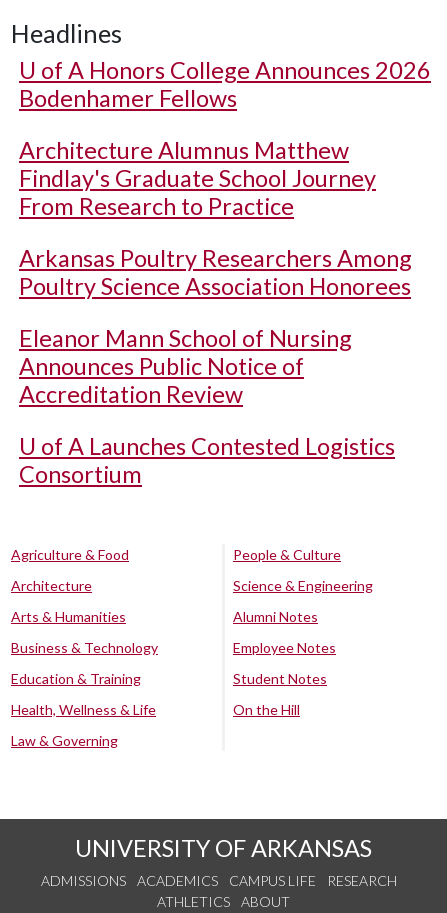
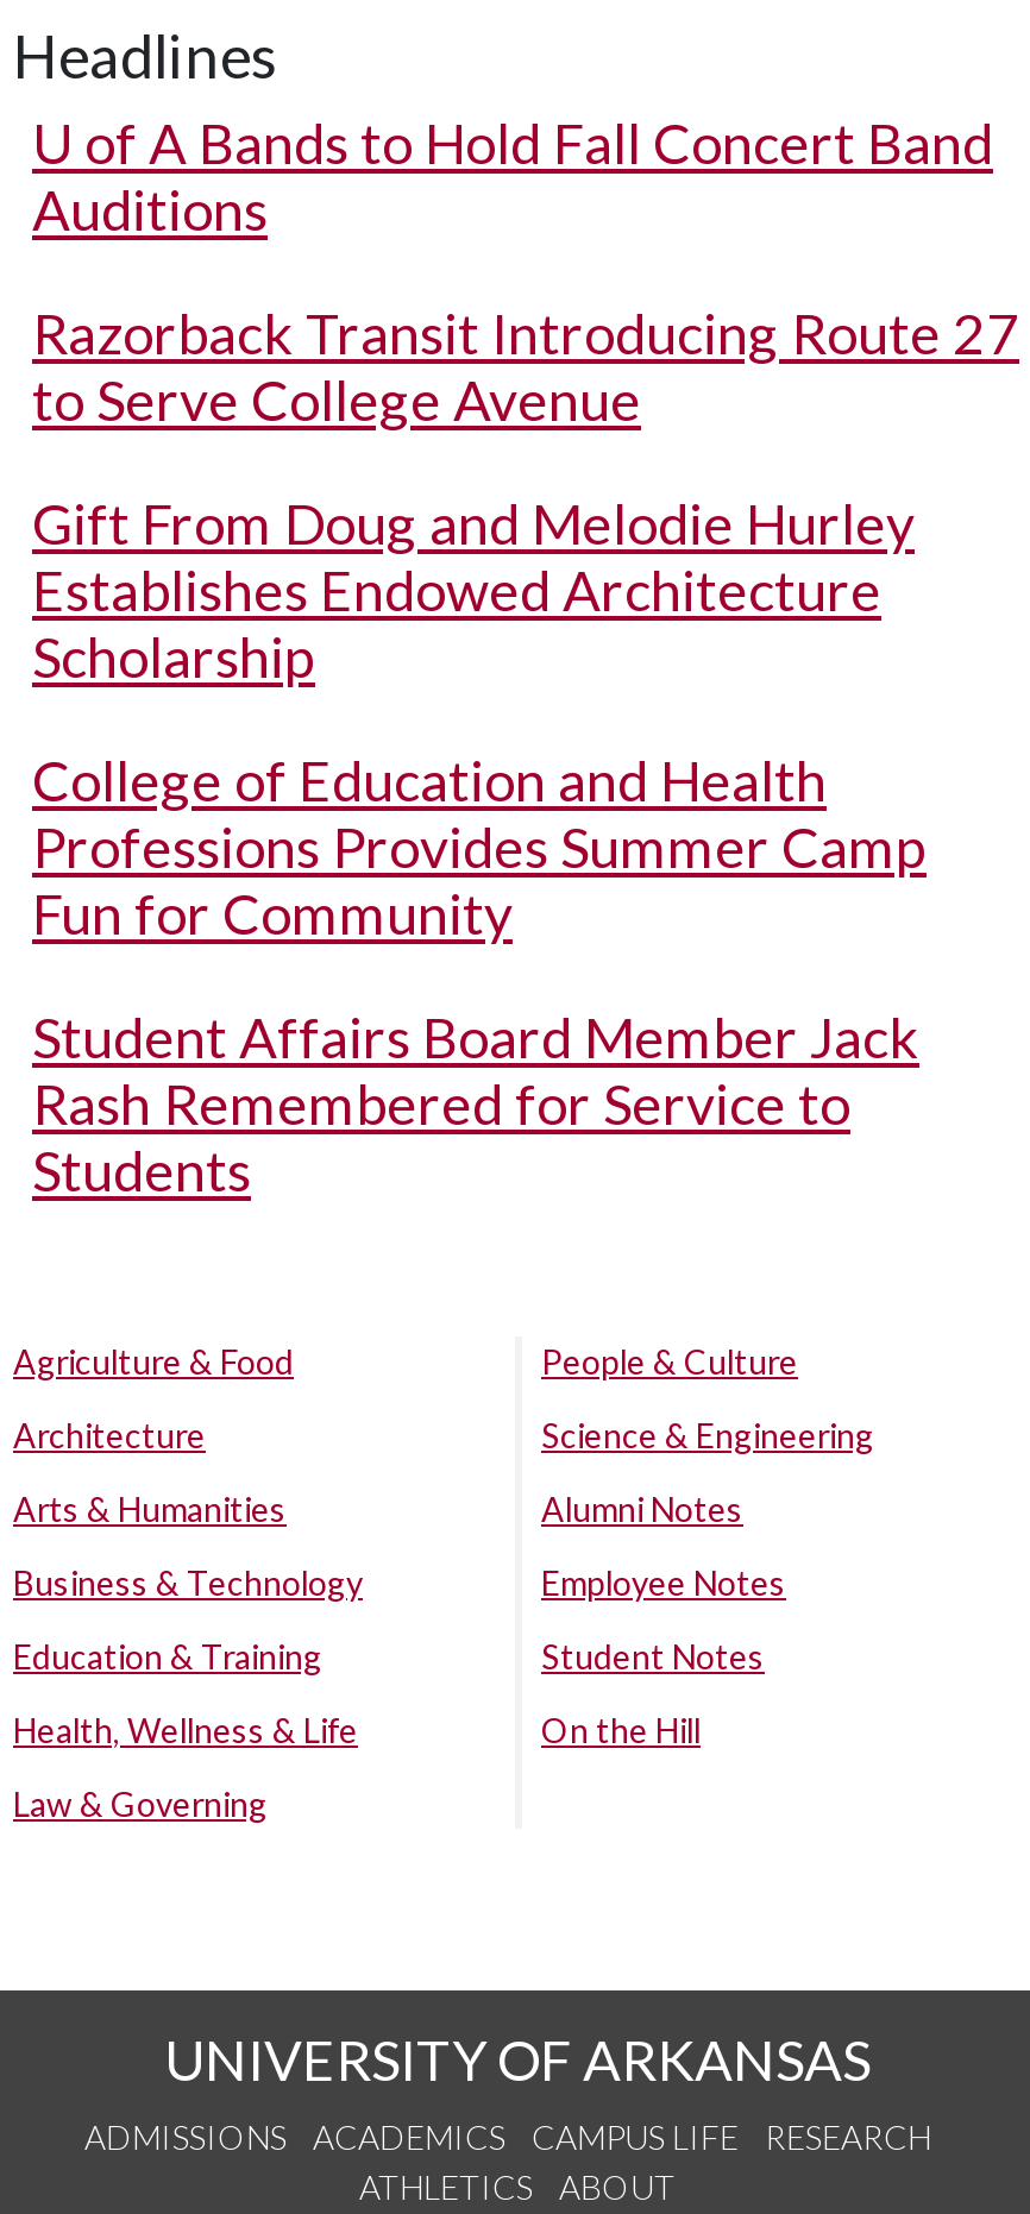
- U of A Honors College Announces 2026
- Bodenhamer Fellows
+ U of A Bands to Hold Fall Concert Band
+ Auditions

- Architecture Alumnus Matthew
- Findlay's Graduate School Journey
- From Research to Practice
+ Razorback Transit Introducing Route 27
+ to Serve College Avenue

- Arkansas Poultry Researchers Among
- Poultry Science Association Honorees
+ Gift From Doug and Melodie Hurley
+ Establishes Endowed Architecture
+ Scholarship

- Eleanor Mann School of Nursing
- Announces Public Notice of
- Accreditation Review
+ College of Education and Health
+ Professions Provides Summer Camp
+ Fun for Community

- U of A Launches Contested Logistics
- Consortium
+ Student Affairs Board Member Jack
+ Rash Remembered for Service to
+ Students
